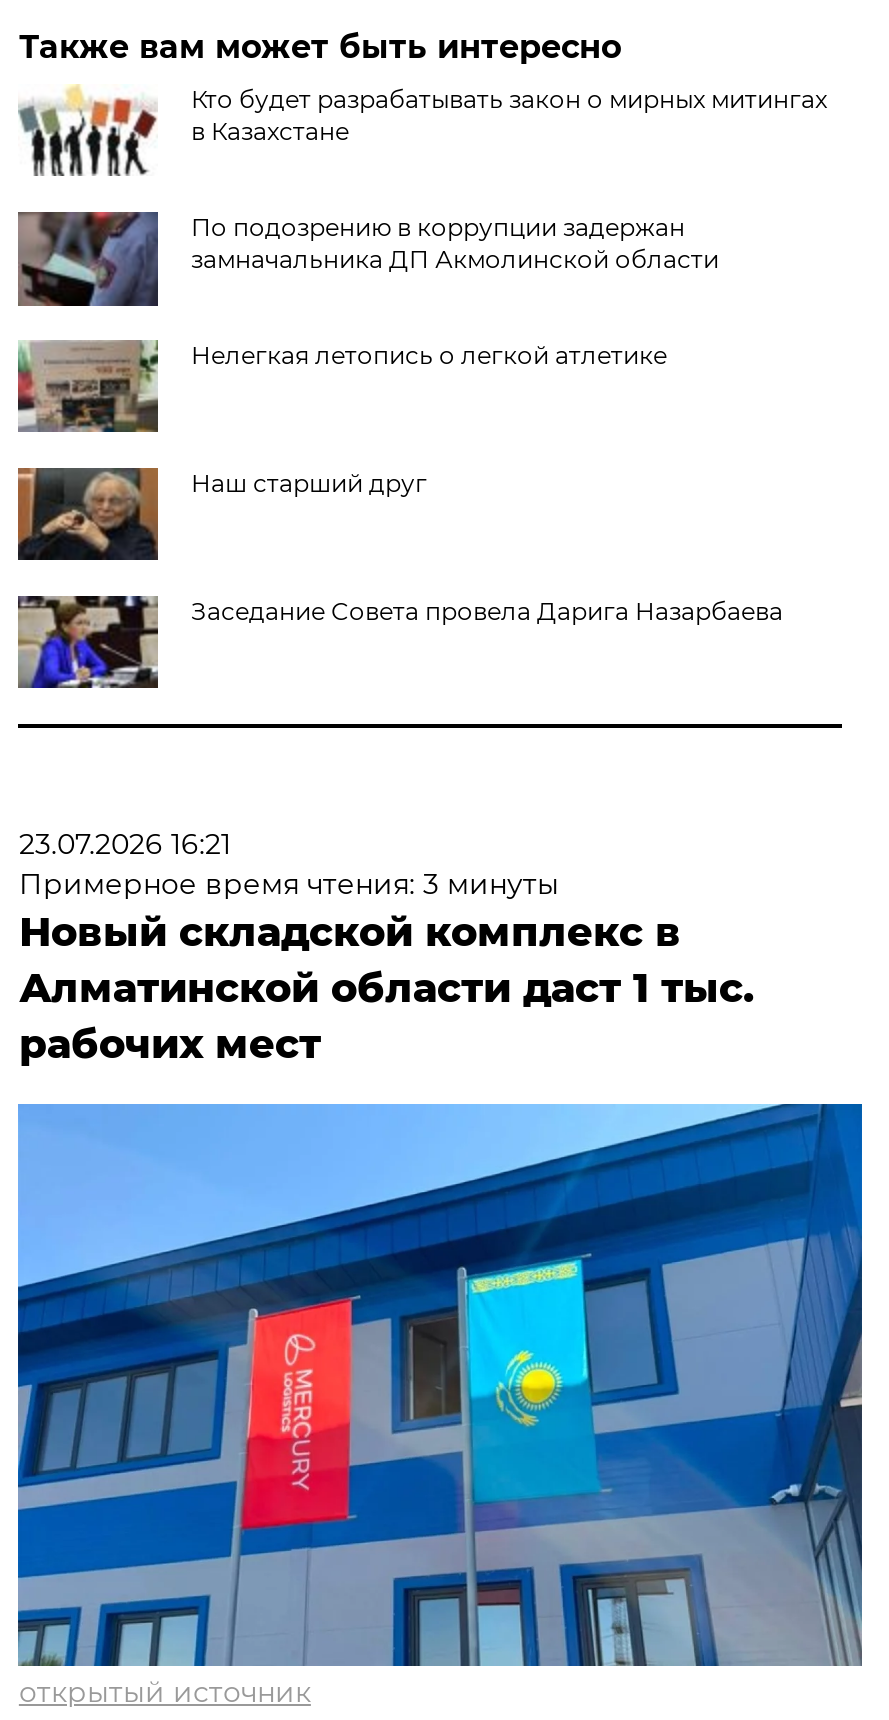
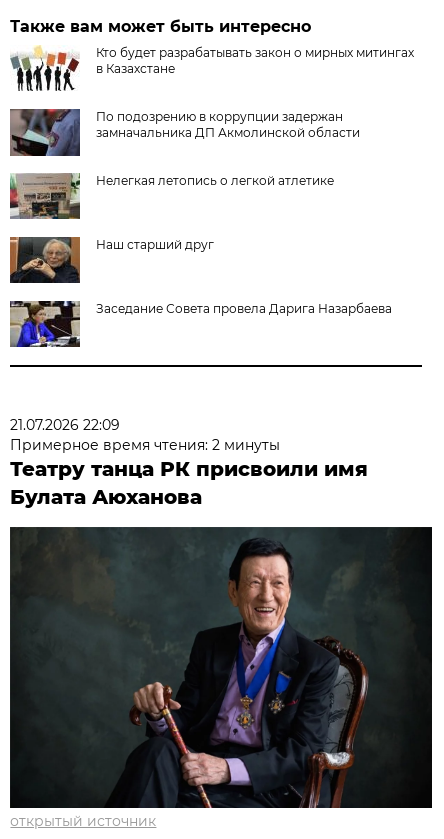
- 23.07.2026 16:21
- Примерное время чтения: 3 минуты
- Новый складской комплекс в
- Алматинской области даст 1 тыс.
- рабочих мест
+ 21.07.2026 22:09
+ Примерное время чтения: 2 минуты
+ Театру танца РК присвоили имя
+ Булата Аюханова

- [image]
+ [image]
